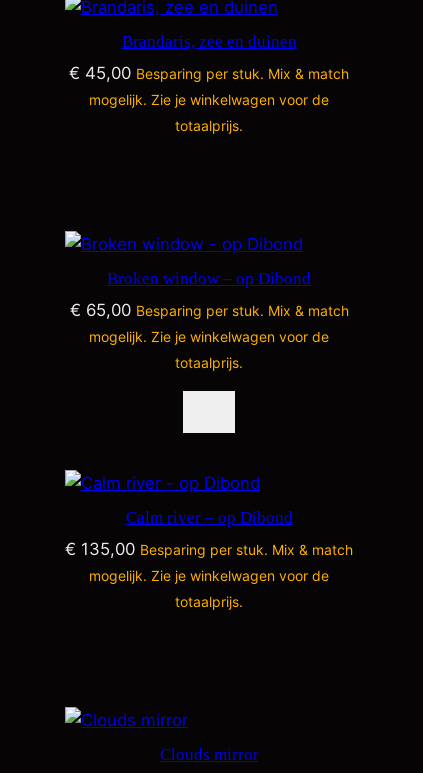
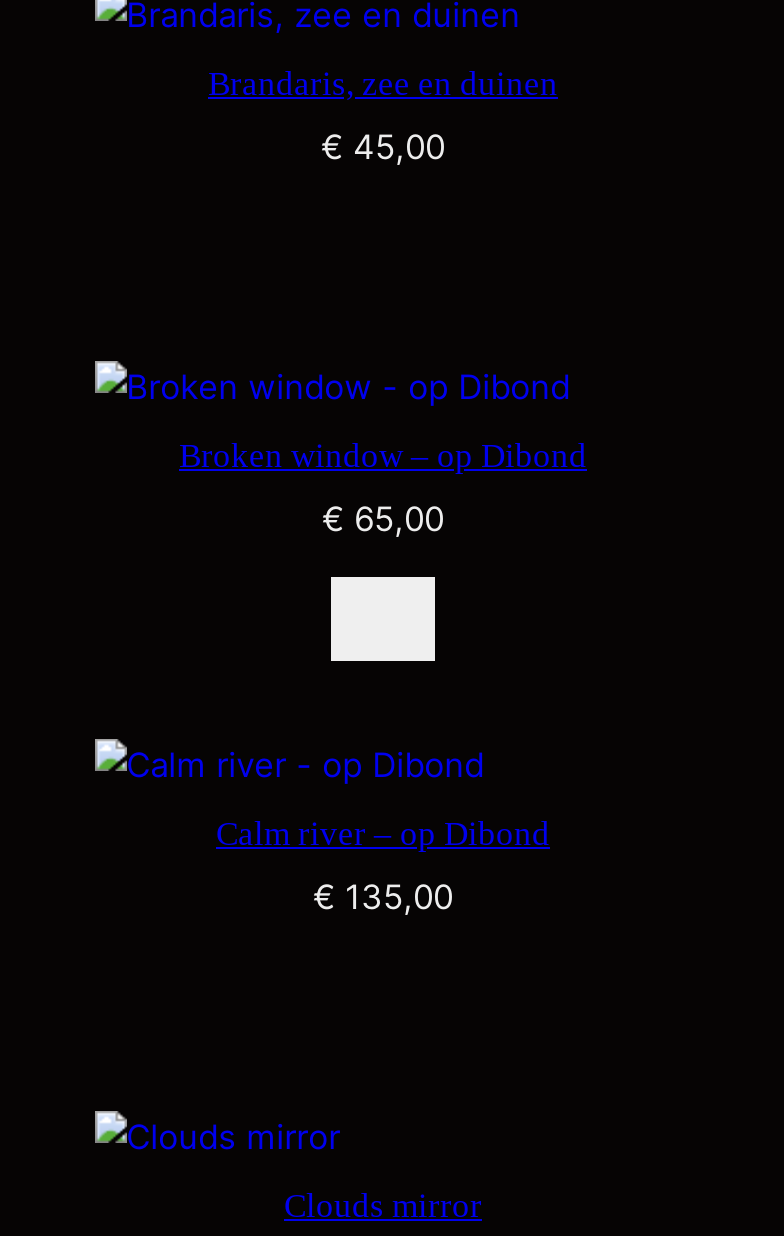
- €45,00 Besparing per stuk. Mix & match
- mogelijk. Zie je winkelwagen voor de
- totaalprijs.
+ €45,00

- €65,00 Besparing per stuk. Mix & match
- mogelijk. Zie je winkelwagen voor de
- totaalprijs.
+ €65,00

- €135,00 Besparing per stuk. Mix & match
- mogelijk. Zie je winkelwagen voor de
- totaalprijs.
+ €135,00
